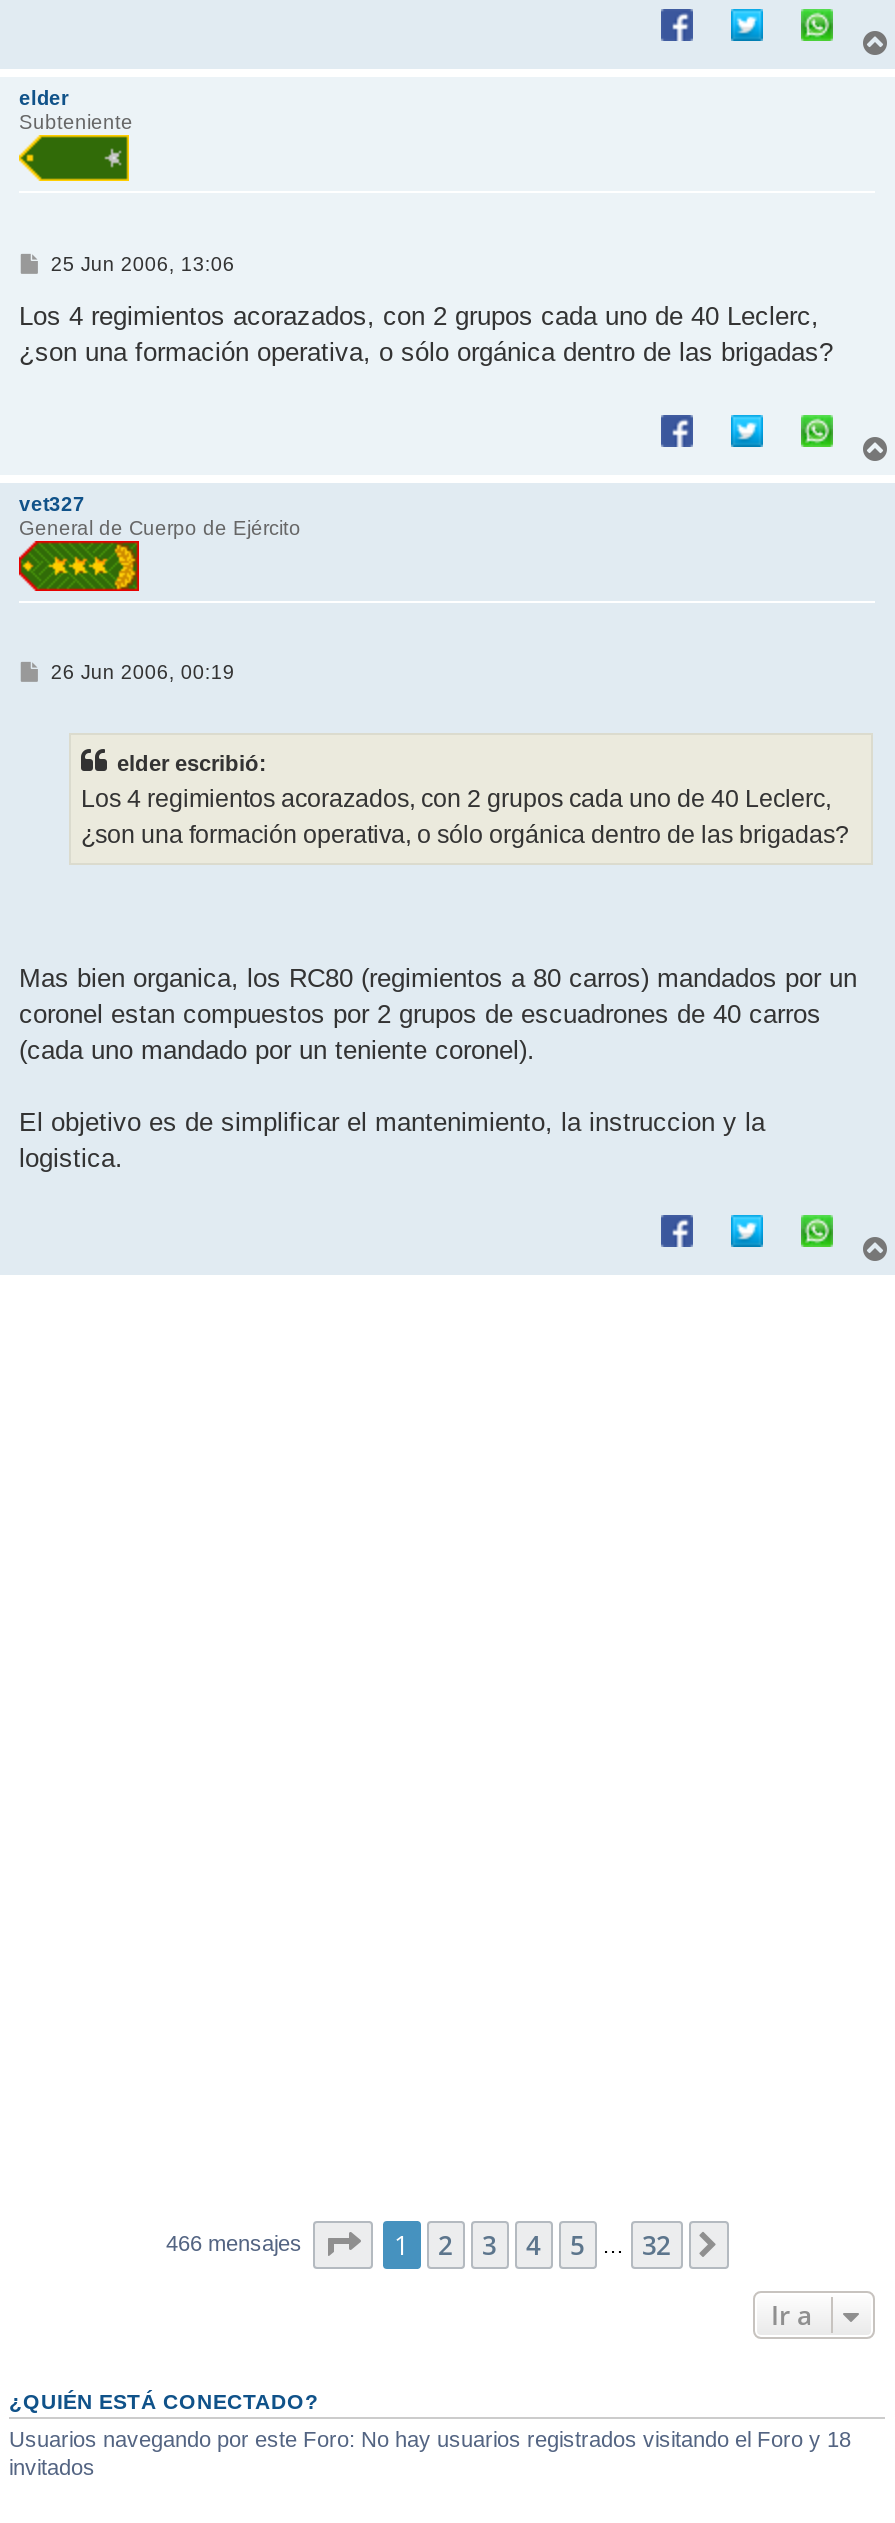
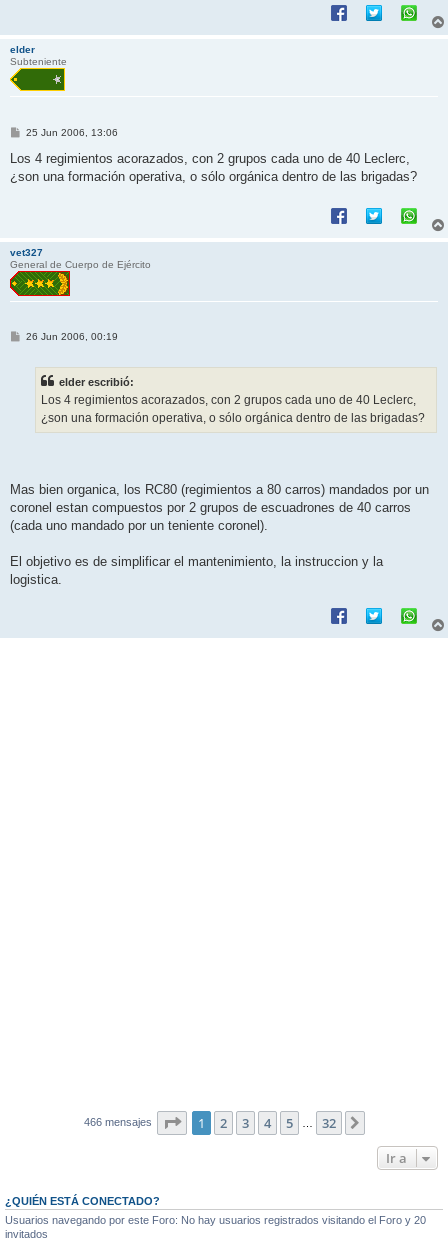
- Usuarios navegando por este Foro: No hay usuarios registrados visitando el Foro y 18
+ Usuarios navegando por este Foro: No hay usuarios registrados visitando el Foro y 20
